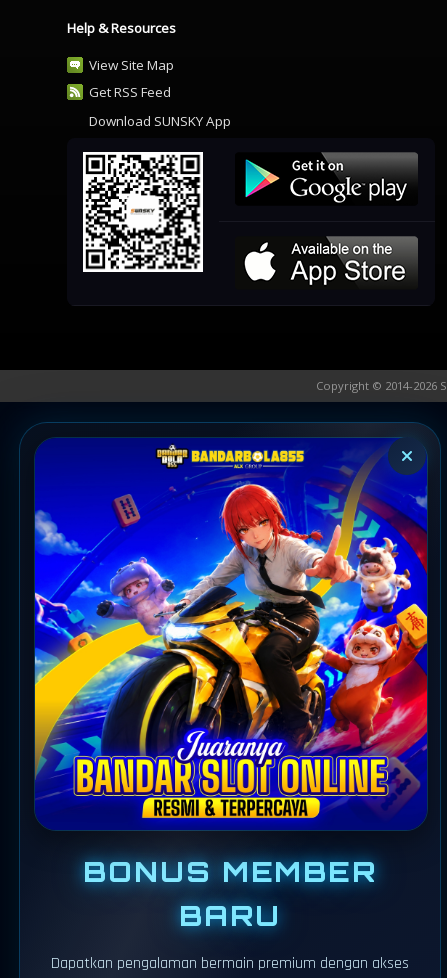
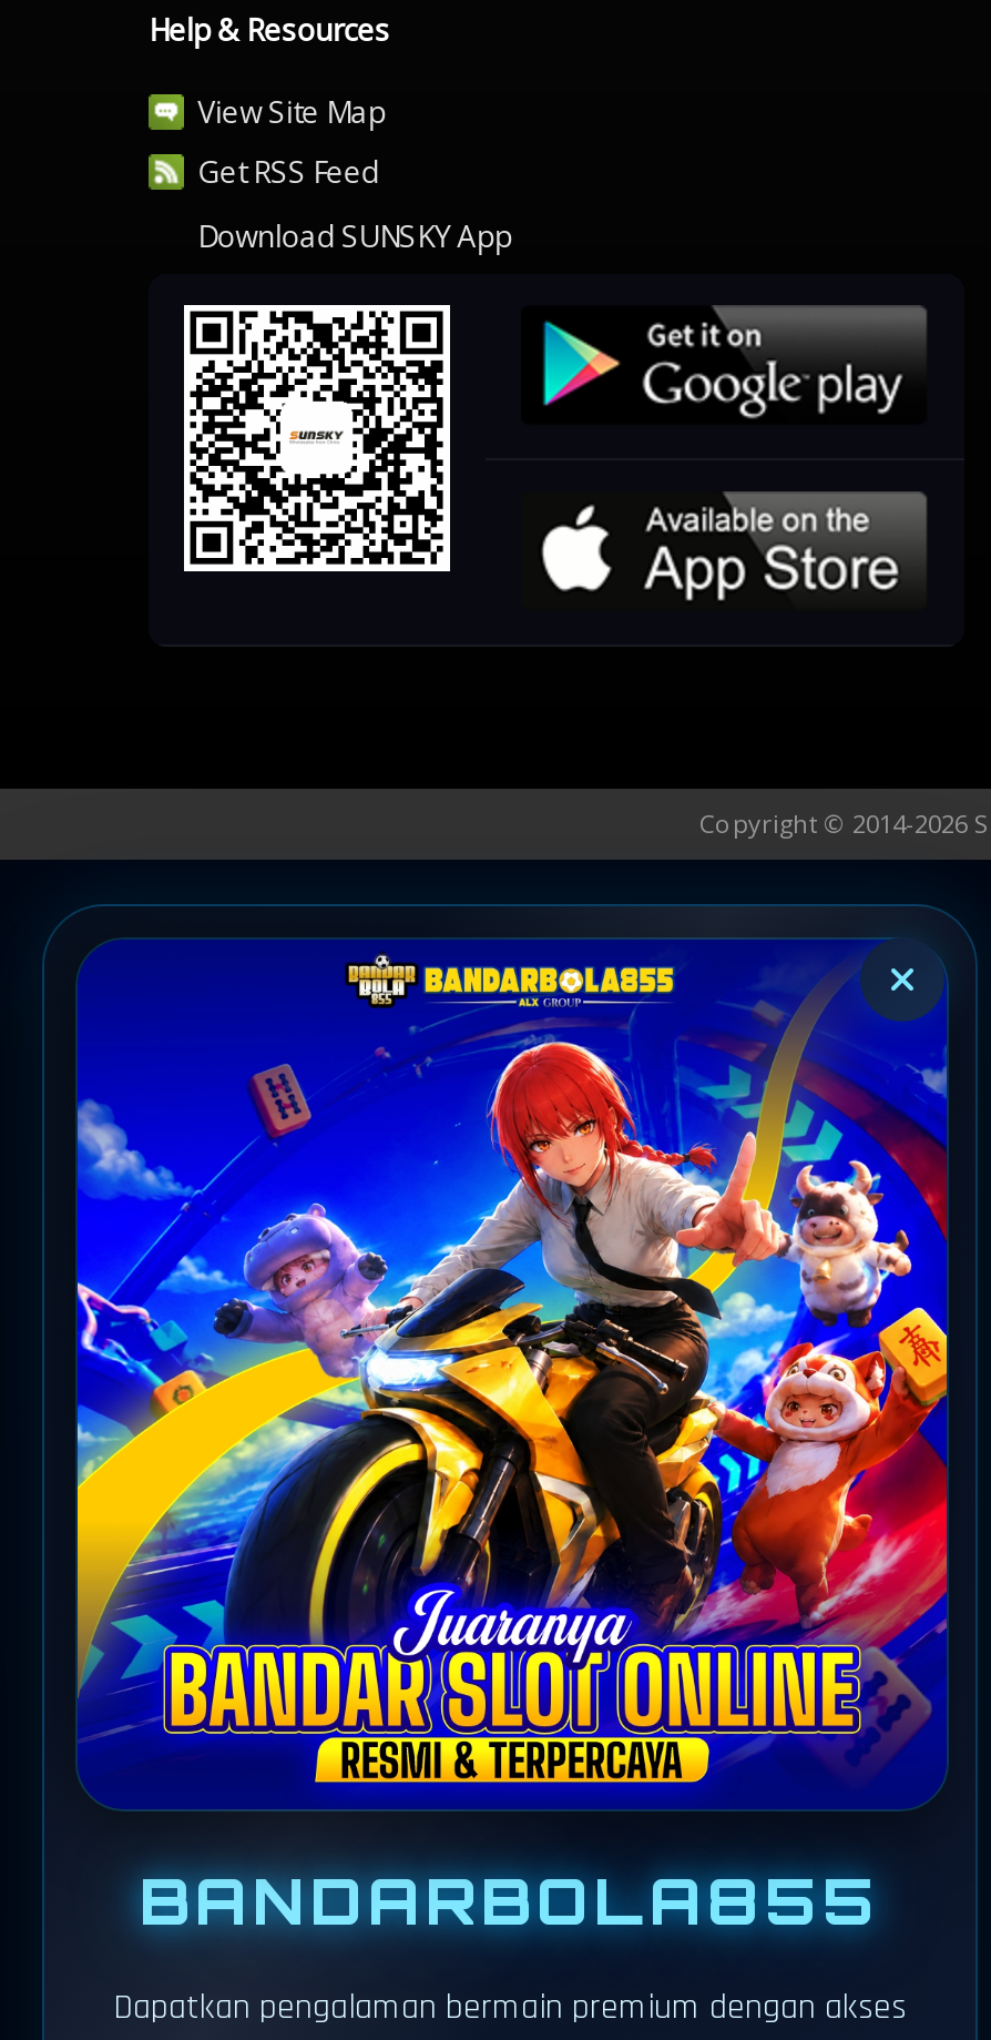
- BONUS MEMBER
- BARU
+ BANDARBOLA855
